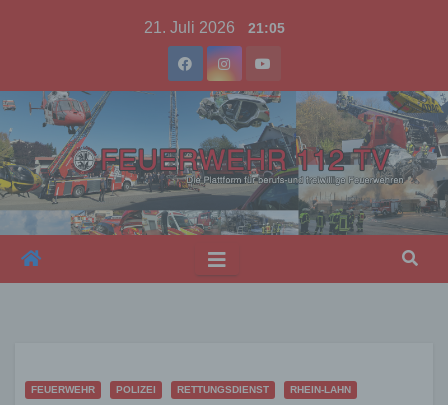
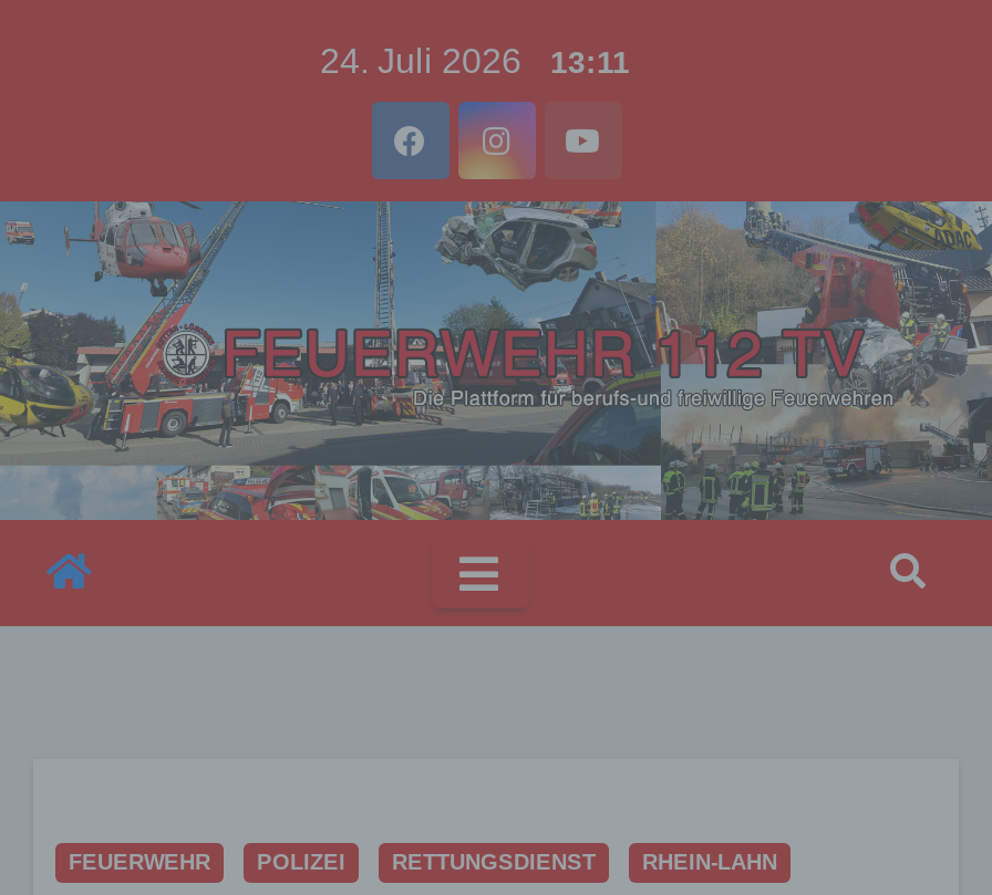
- 21. Juli 2026 21:05
+ 24. Juli 2026 13:11
